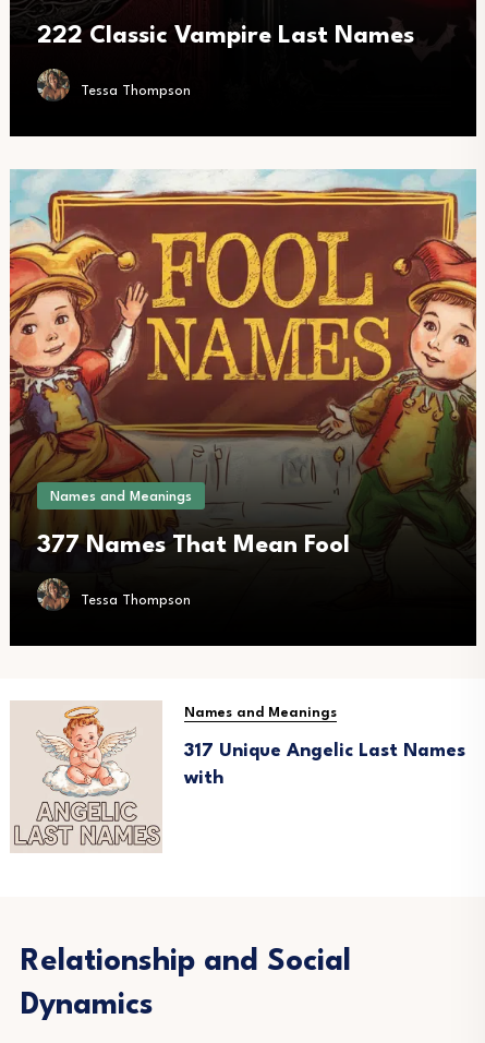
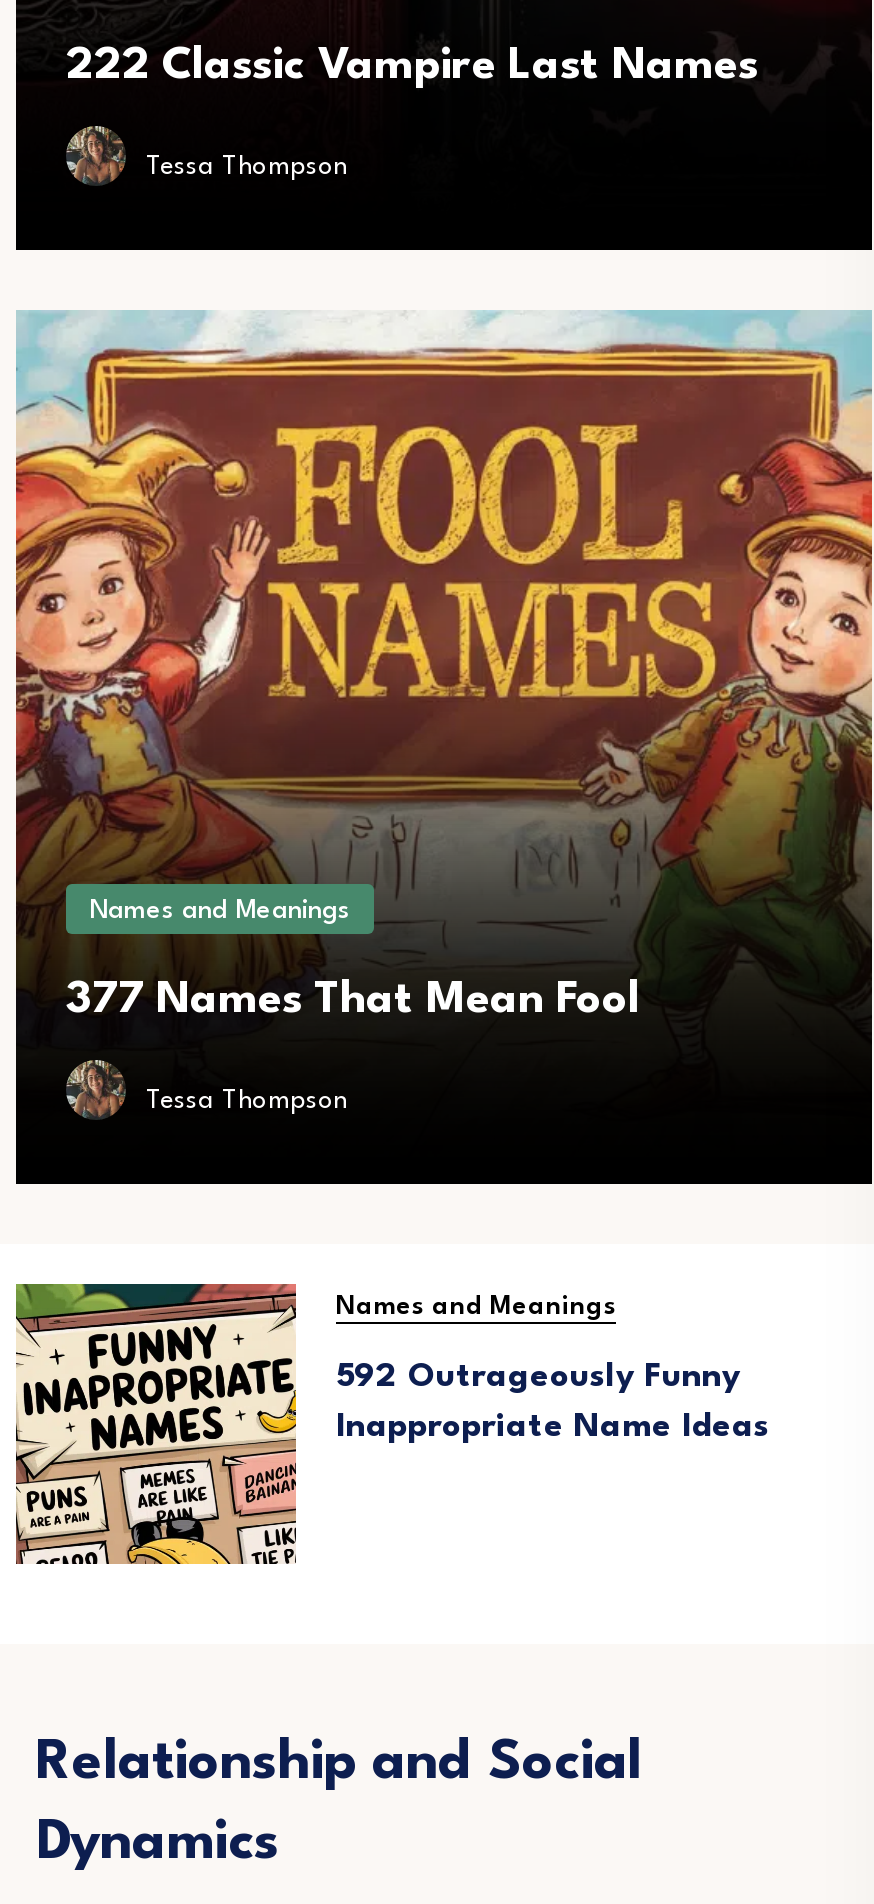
- [image]
- 317 Unique Angelic Last Names
+ [image]
+ 592 Outrageously Funny

- with
+ Inappropriate Name Ideas
